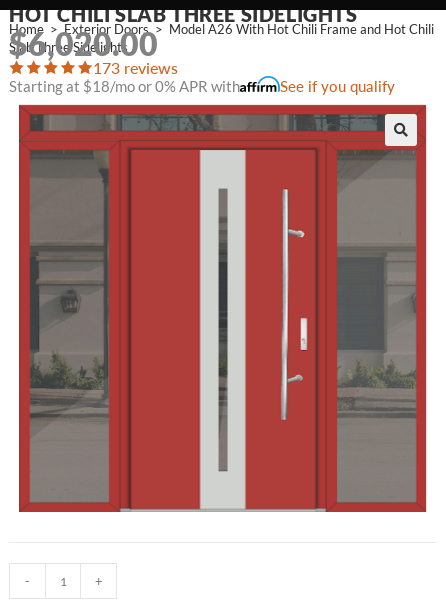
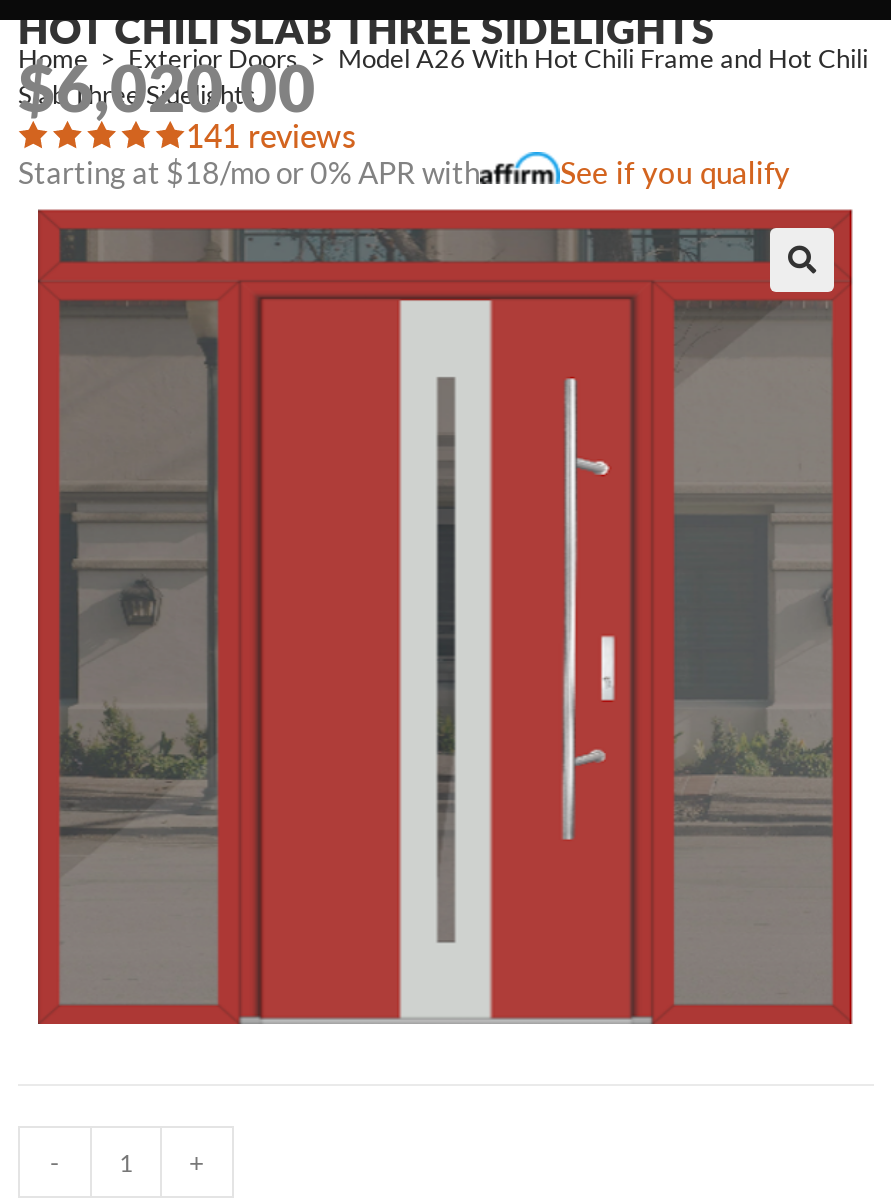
- 173 reviews
+ 141 reviews
